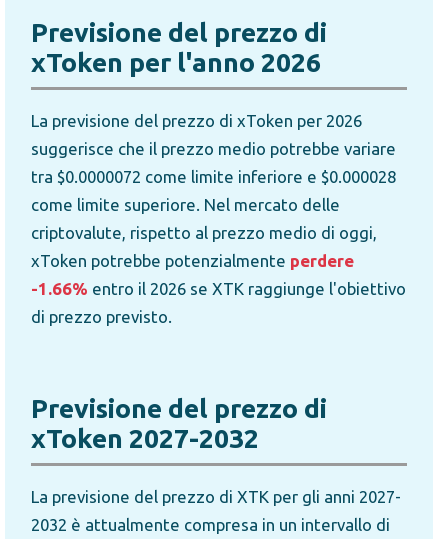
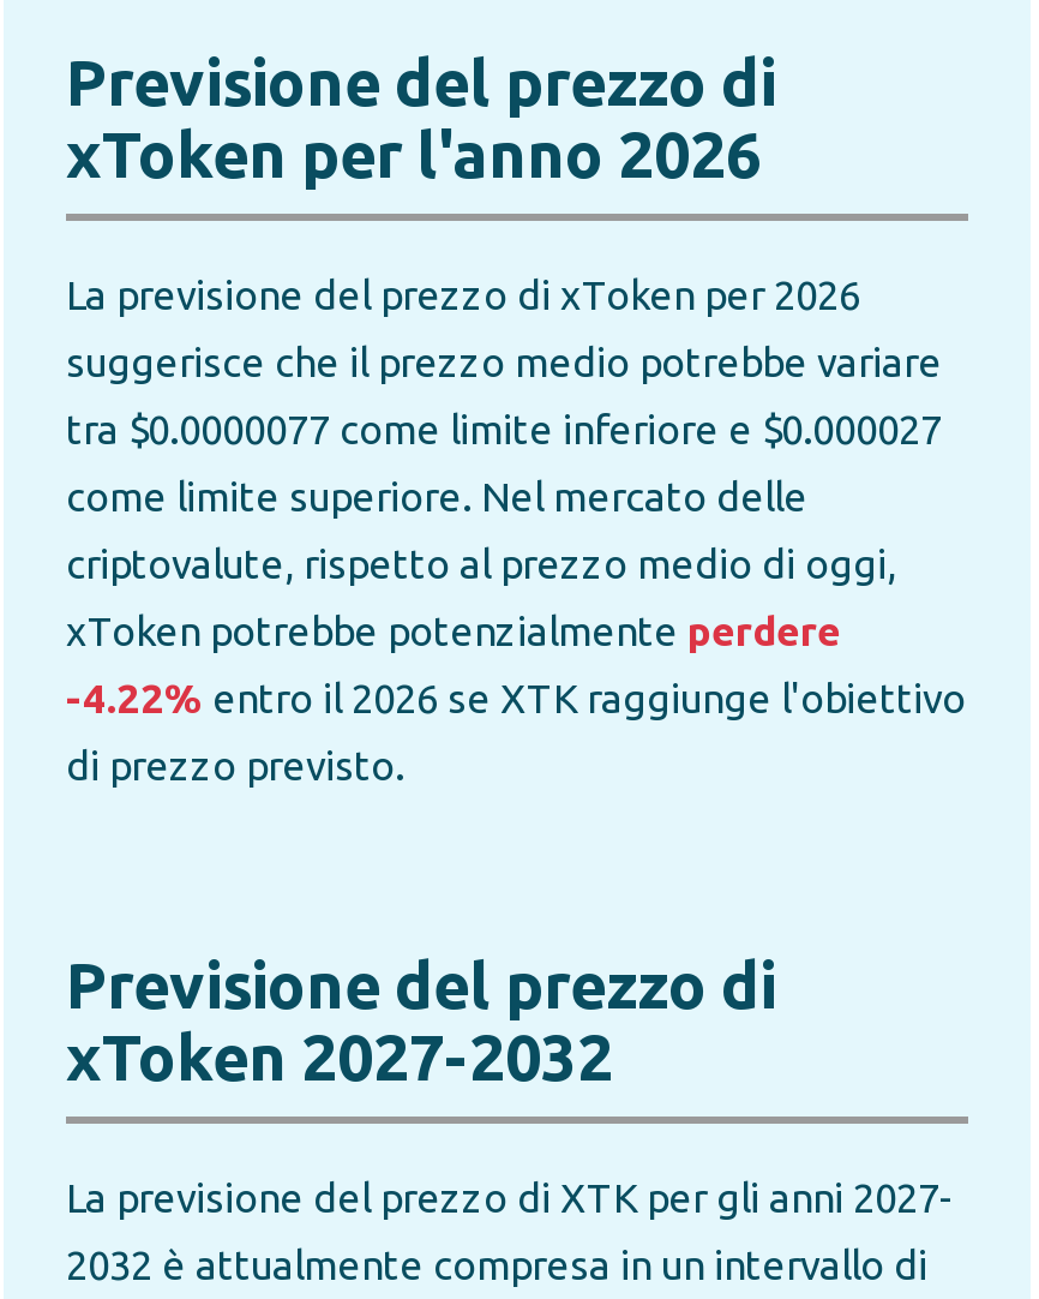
- tra $0.0000072 come limite inferiore e $0.000028
+ tra $0.0000077 come limite inferiore e $0.000027

- -1.66% entro il 2026 se XTK raggiunge l'obiettivo
+ -4.22% entro il 2026 se XTK raggiunge l'obiettivo
